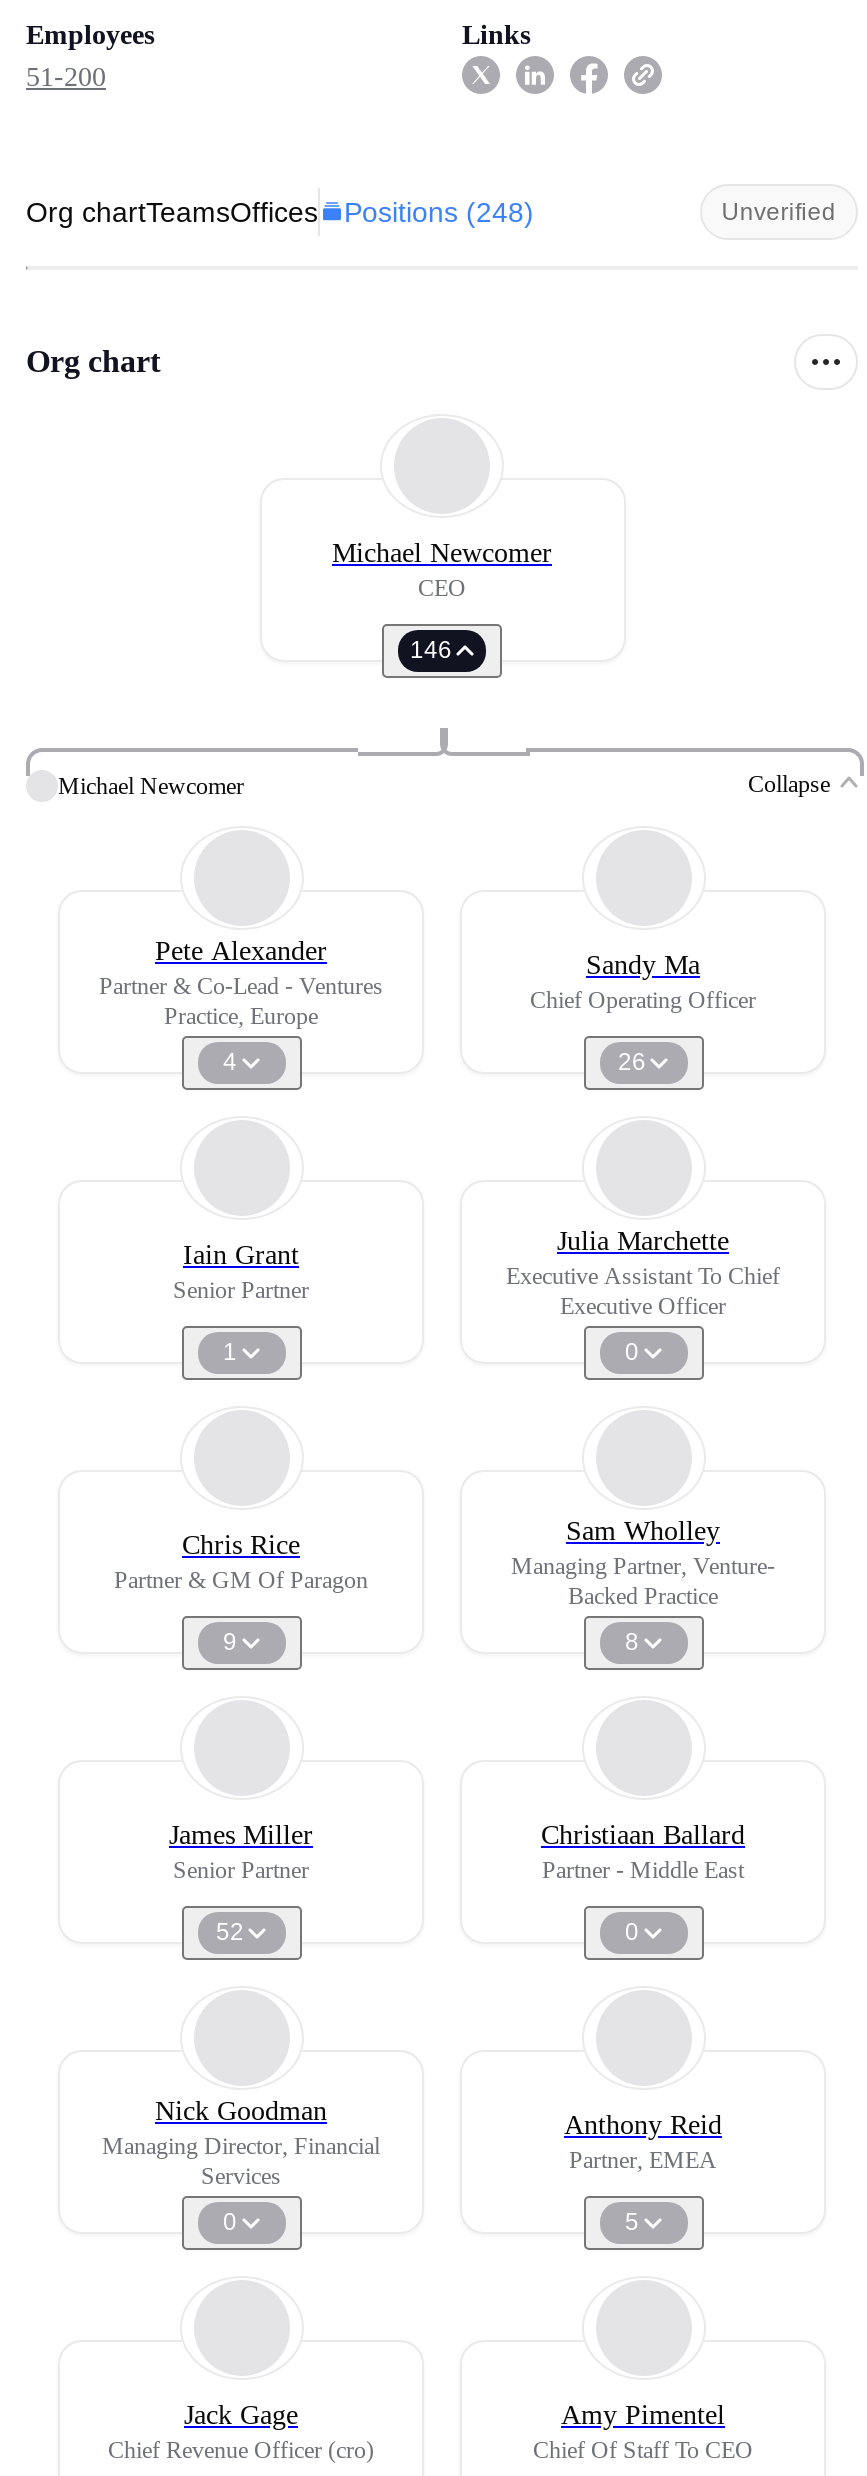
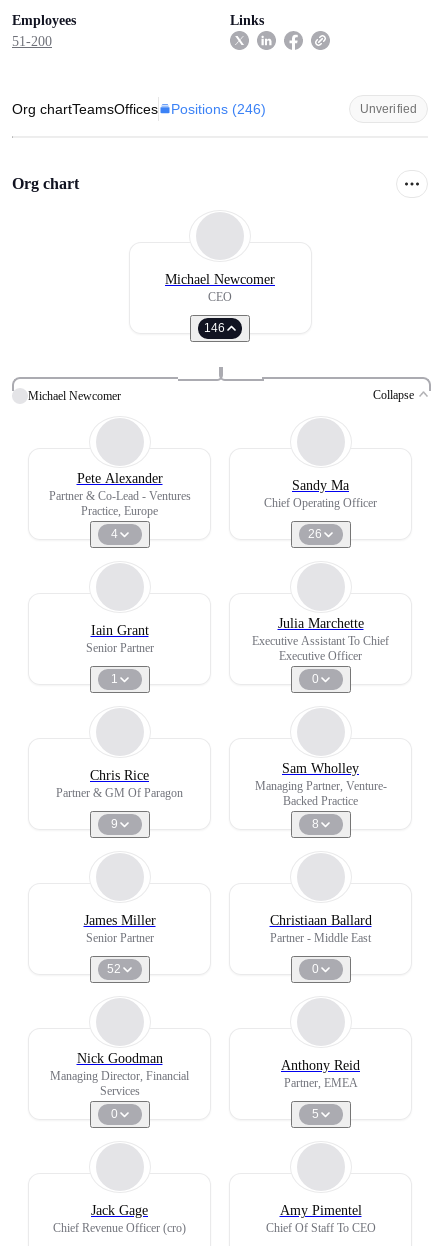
- Org chartTeamsOffices Positions (248)
+ Org chartTeamsOffices Positions (246)
